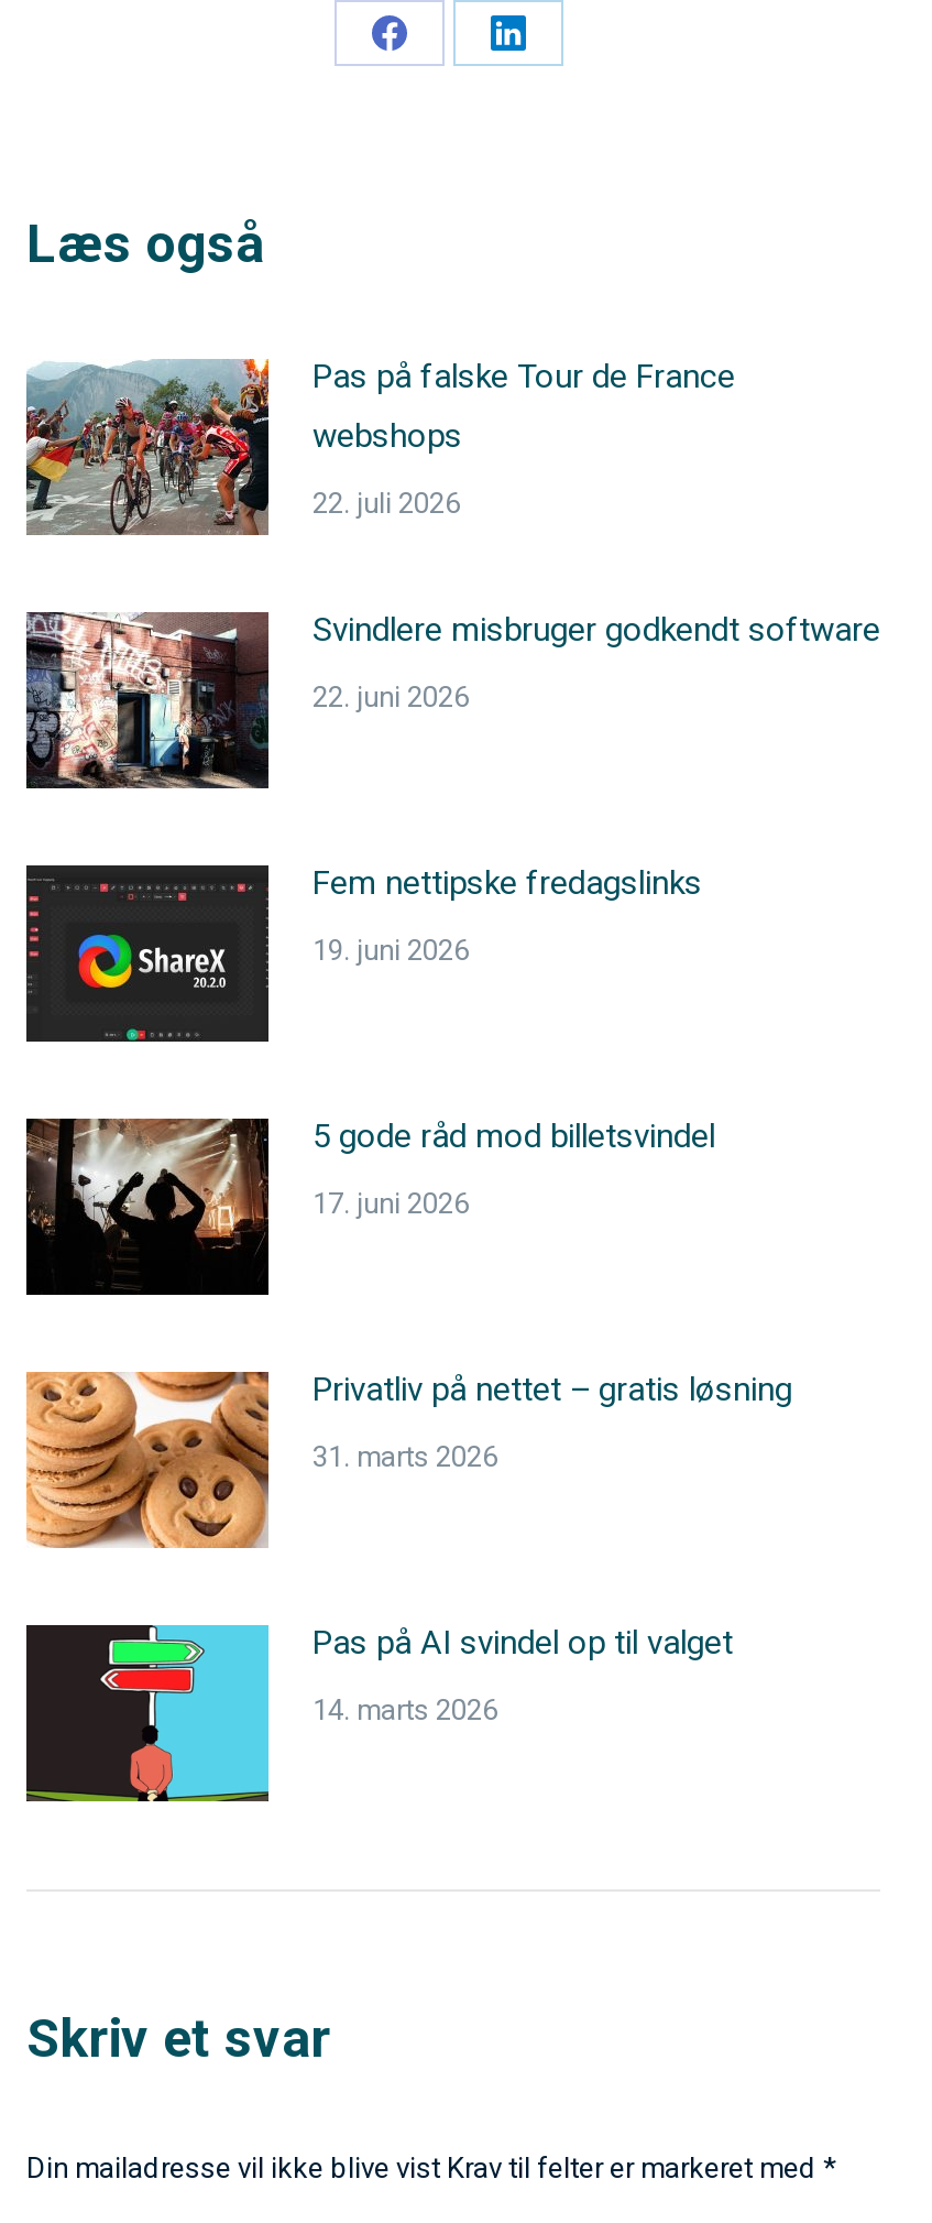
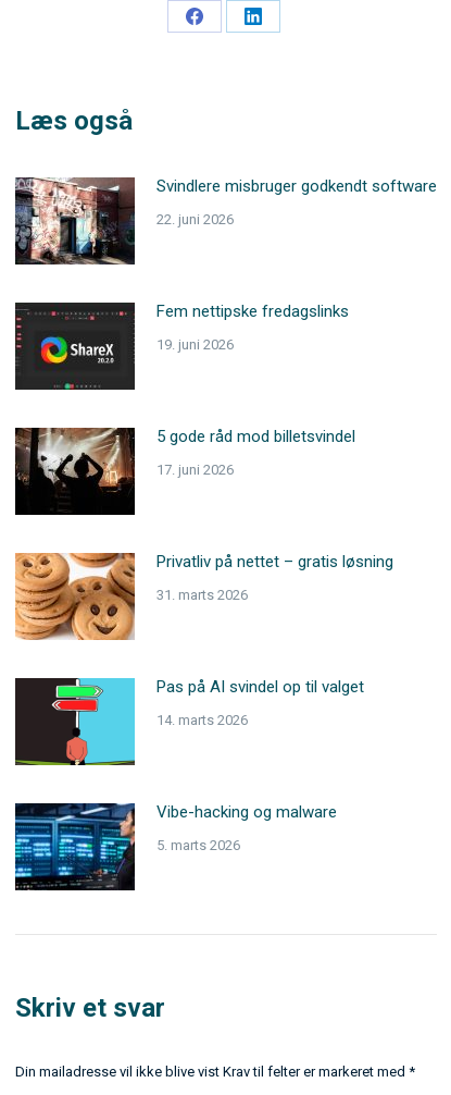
- [image]
- Pas på falske Tour de France
- webshops
- 22. juli 2026

moved up: [image] | Svindlere misbruger godkendt software | 22. juni 2026 | ... | Pas på AI svindel op til valget | 14. marts 2026

+ [image]
+ Vibe-hacking og malware
+ 5. marts 2026
